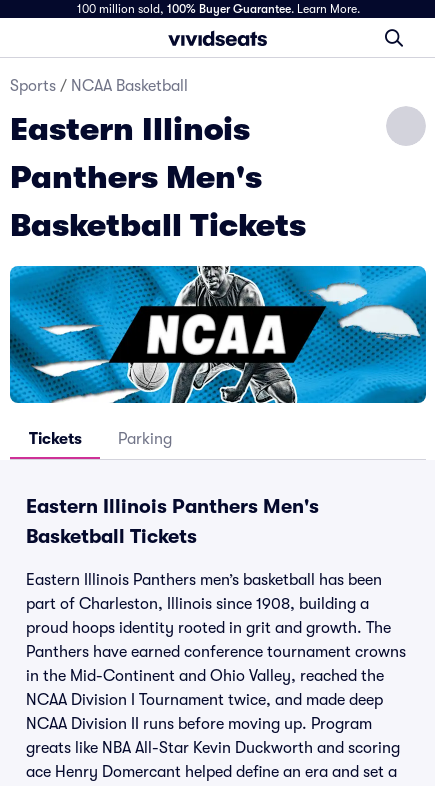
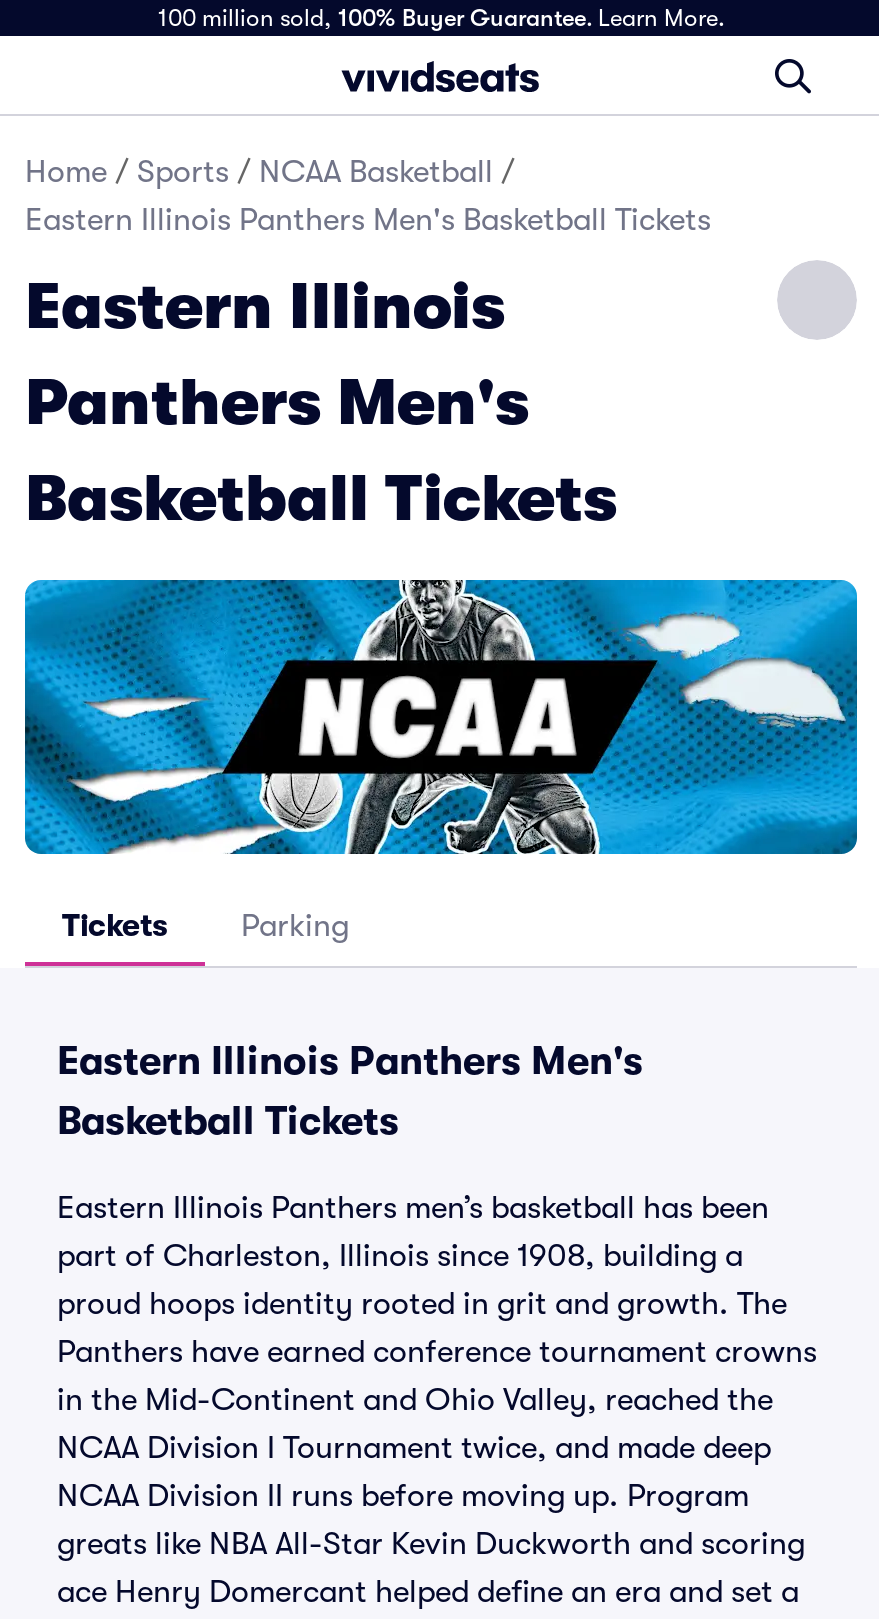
- Sports / NCAA Basketball
+ Home / Sports / NCAA Basketball /
+ Eastern Illinois Panthers Men's Basketball Tickets
